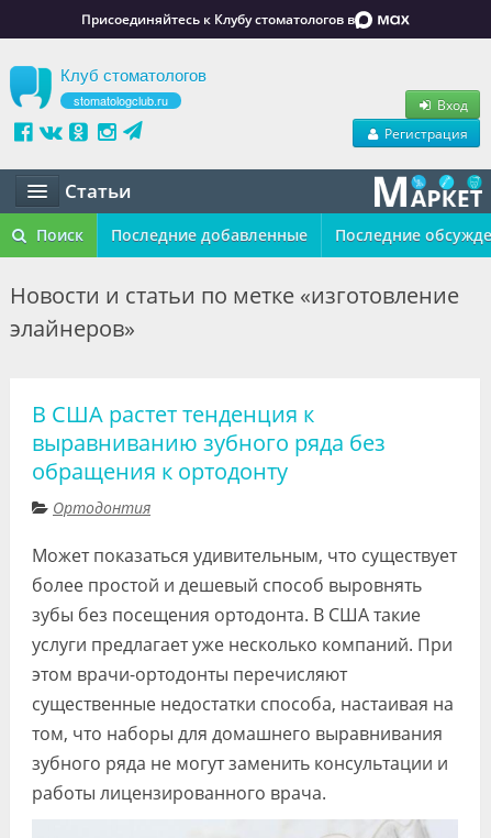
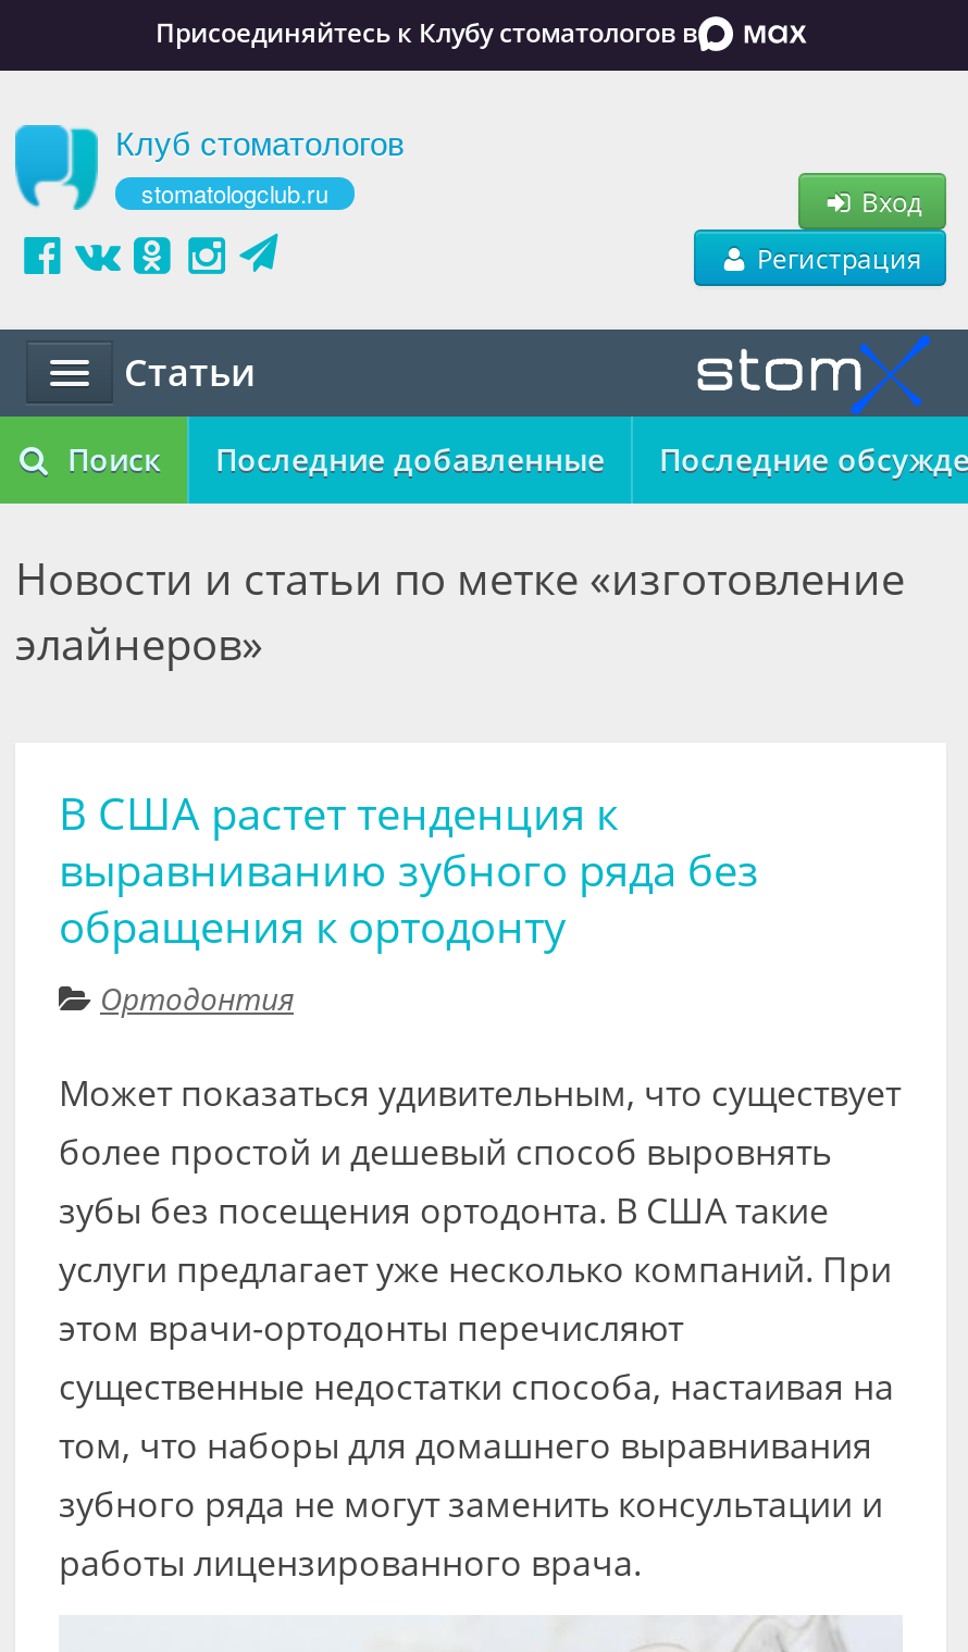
- [image]
+ [image]
